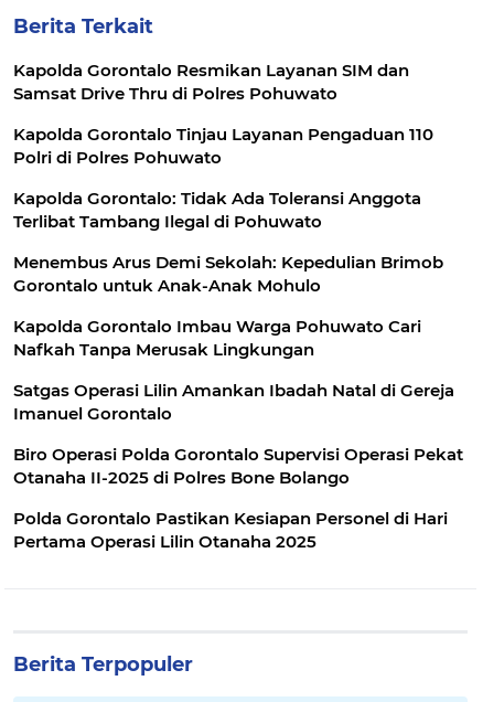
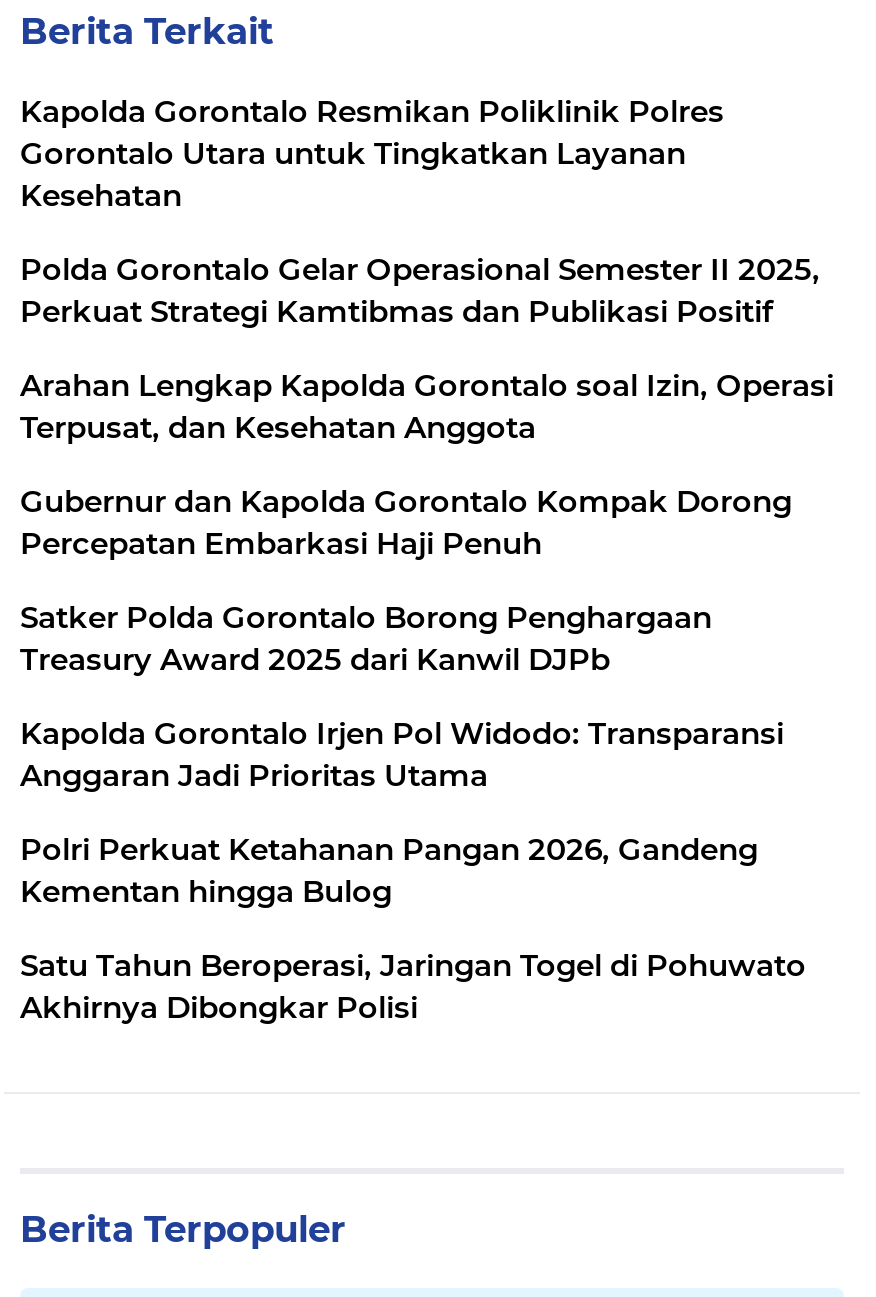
- Kapolda Gorontalo Resmikan Layanan SIM dan
- Samsat Drive Thru di Polres Pohuwato
+ Kapolda Gorontalo Resmikan Poliklinik Polres
+ Gorontalo Utara untuk Tingkatkan Layanan
+ Kesehatan

- Kapolda Gorontalo Tinjau Layanan Pengaduan 110
- Polri di Polres Pohuwato
+ Polda Gorontalo Gelar Operasional Semester II 2025,
+ Perkuat Strategi Kamtibmas dan Publikasi Positif

- Kapolda Gorontalo: Tidak Ada Toleransi Anggota
- Terlibat Tambang Ilegal di Pohuwato
+ Arahan Lengkap Kapolda Gorontalo soal Izin, Operasi
+ Terpusat, dan Kesehatan Anggota

- Menembus Arus Demi Sekolah: Kepedulian Brimob
- Gorontalo untuk Anak-Anak Mohulo
+ Gubernur dan Kapolda Gorontalo Kompak Dorong
+ Percepatan Embarkasi Haji Penuh

- Kapolda Gorontalo Imbau Warga Pohuwato Cari
- Nafkah Tanpa Merusak Lingkungan
+ Satker Polda Gorontalo Borong Penghargaan
+ Treasury Award 2025 dari Kanwil DJPb

- Satgas Operasi Lilin Amankan Ibadah Natal di Gereja
- Imanuel Gorontalo
+ Kapolda Gorontalo Irjen Pol Widodo: Transparansi
+ Anggaran Jadi Prioritas Utama

- Biro Operasi Polda Gorontalo Supervisi Operasi Pekat
- Otanaha II-2025 di Polres Bone Bolango
+ Polri Perkuat Ketahanan Pangan 2026, Gandeng
+ Kementan hingga Bulog

- Polda Gorontalo Pastikan Kesiapan Personel di Hari
- Pertama Operasi Lilin Otanaha 2025
+ Satu Tahun Beroperasi, Jaringan Togel di Pohuwato
+ Akhirnya Dibongkar Polisi
